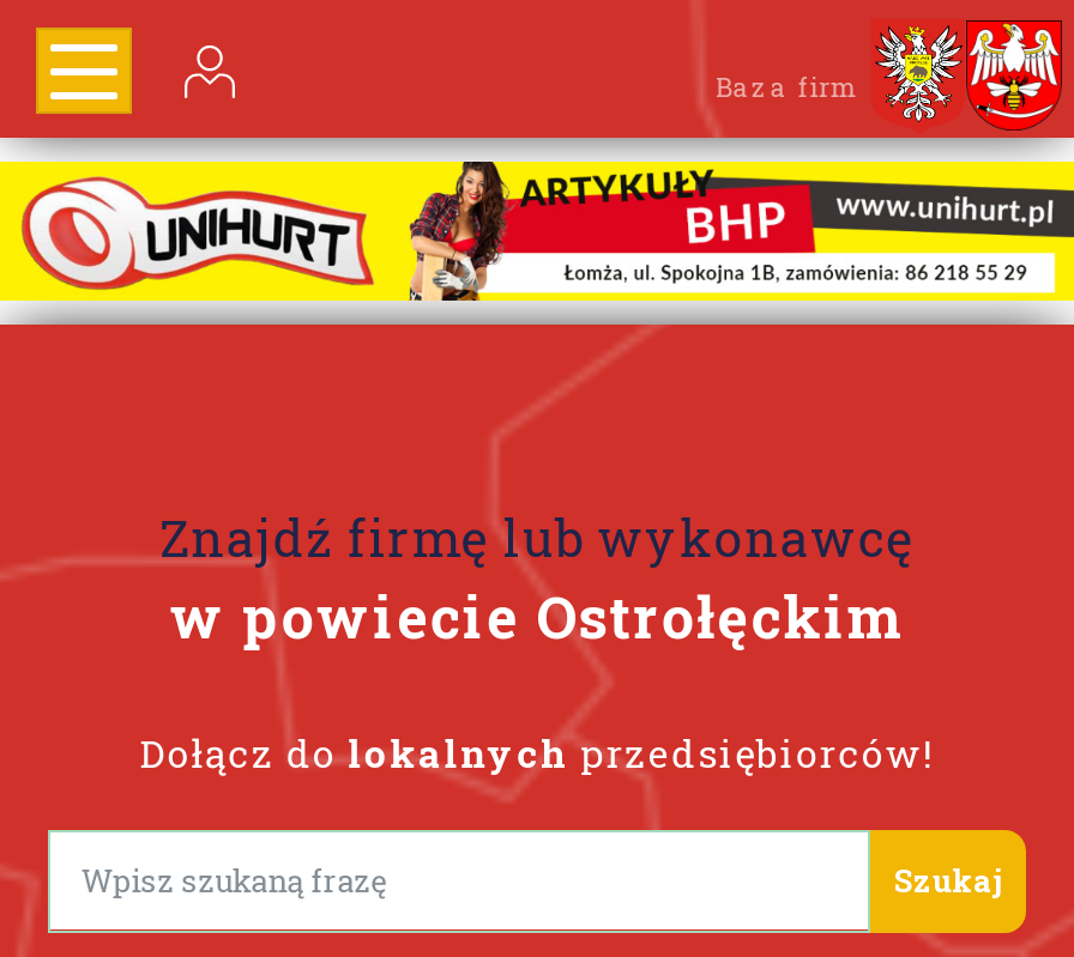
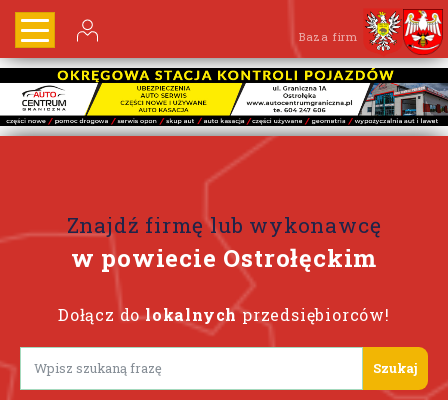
- [image]
+ [image]
